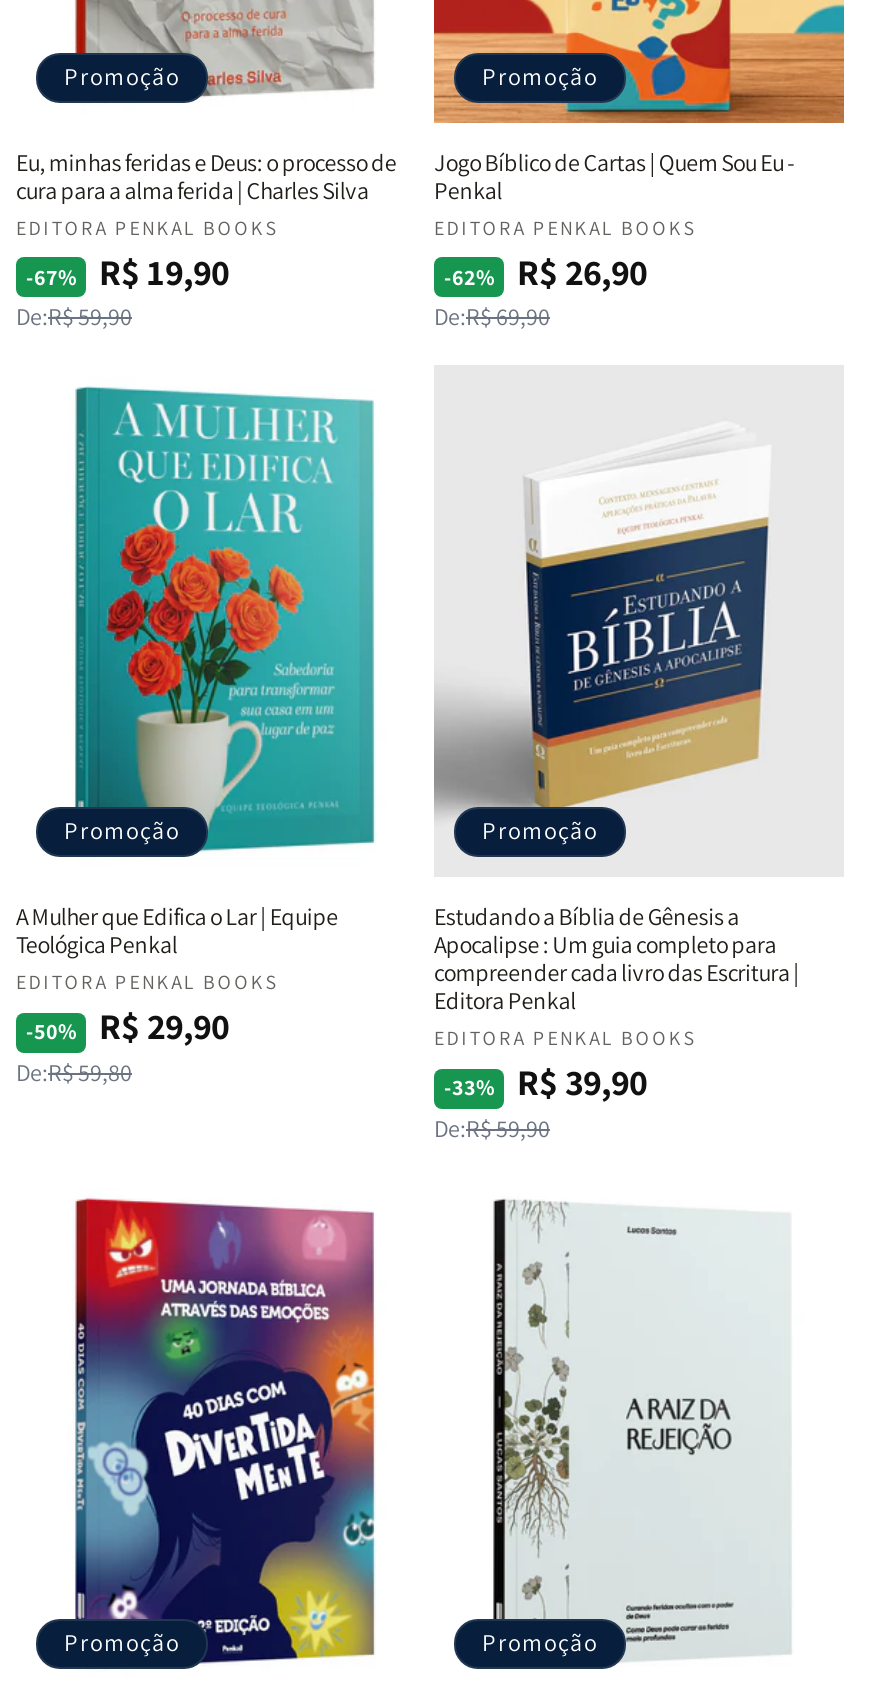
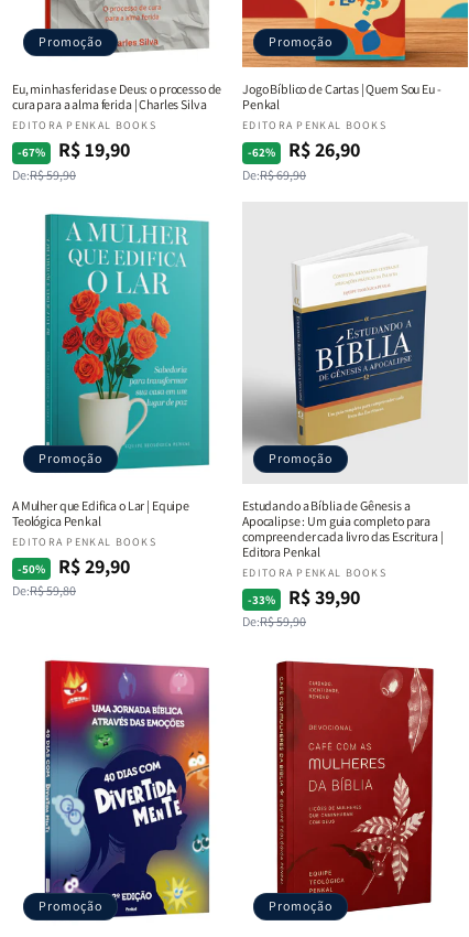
- [image]
+ [image]
